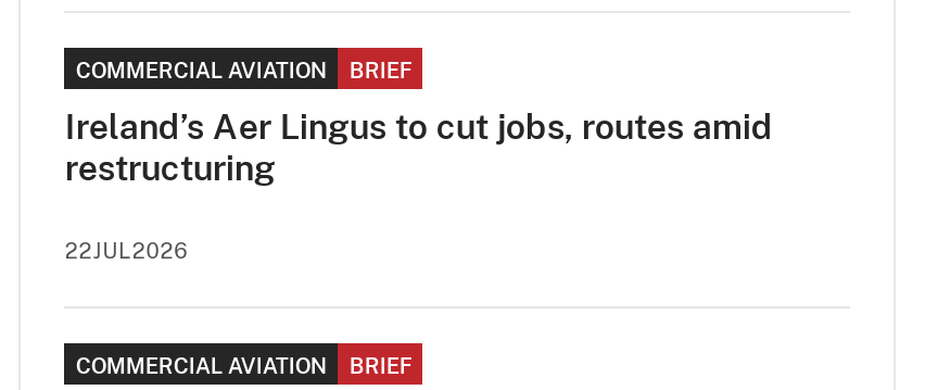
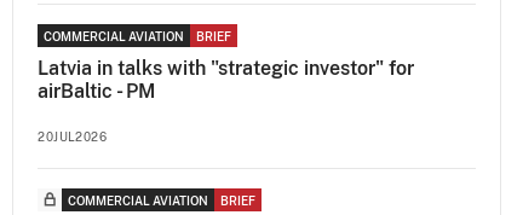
- Ireland’s Aer Lingus to cut jobs, routes amid
- restructuring
+ Latvia in talks with "strategic investor" for
+ airBaltic - PM

- 22JUL2026
+ 20JUL2026
